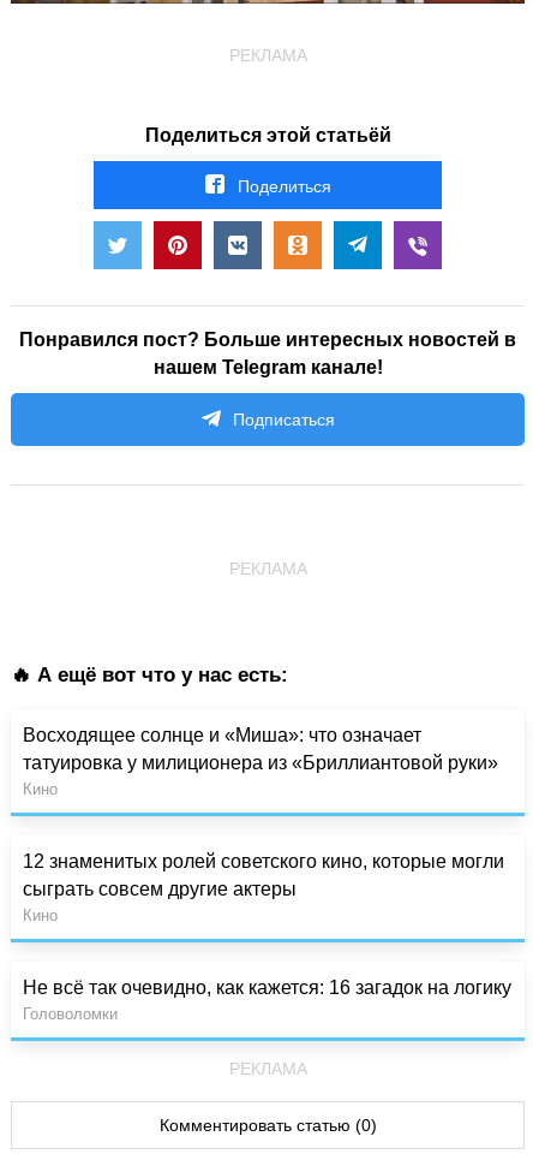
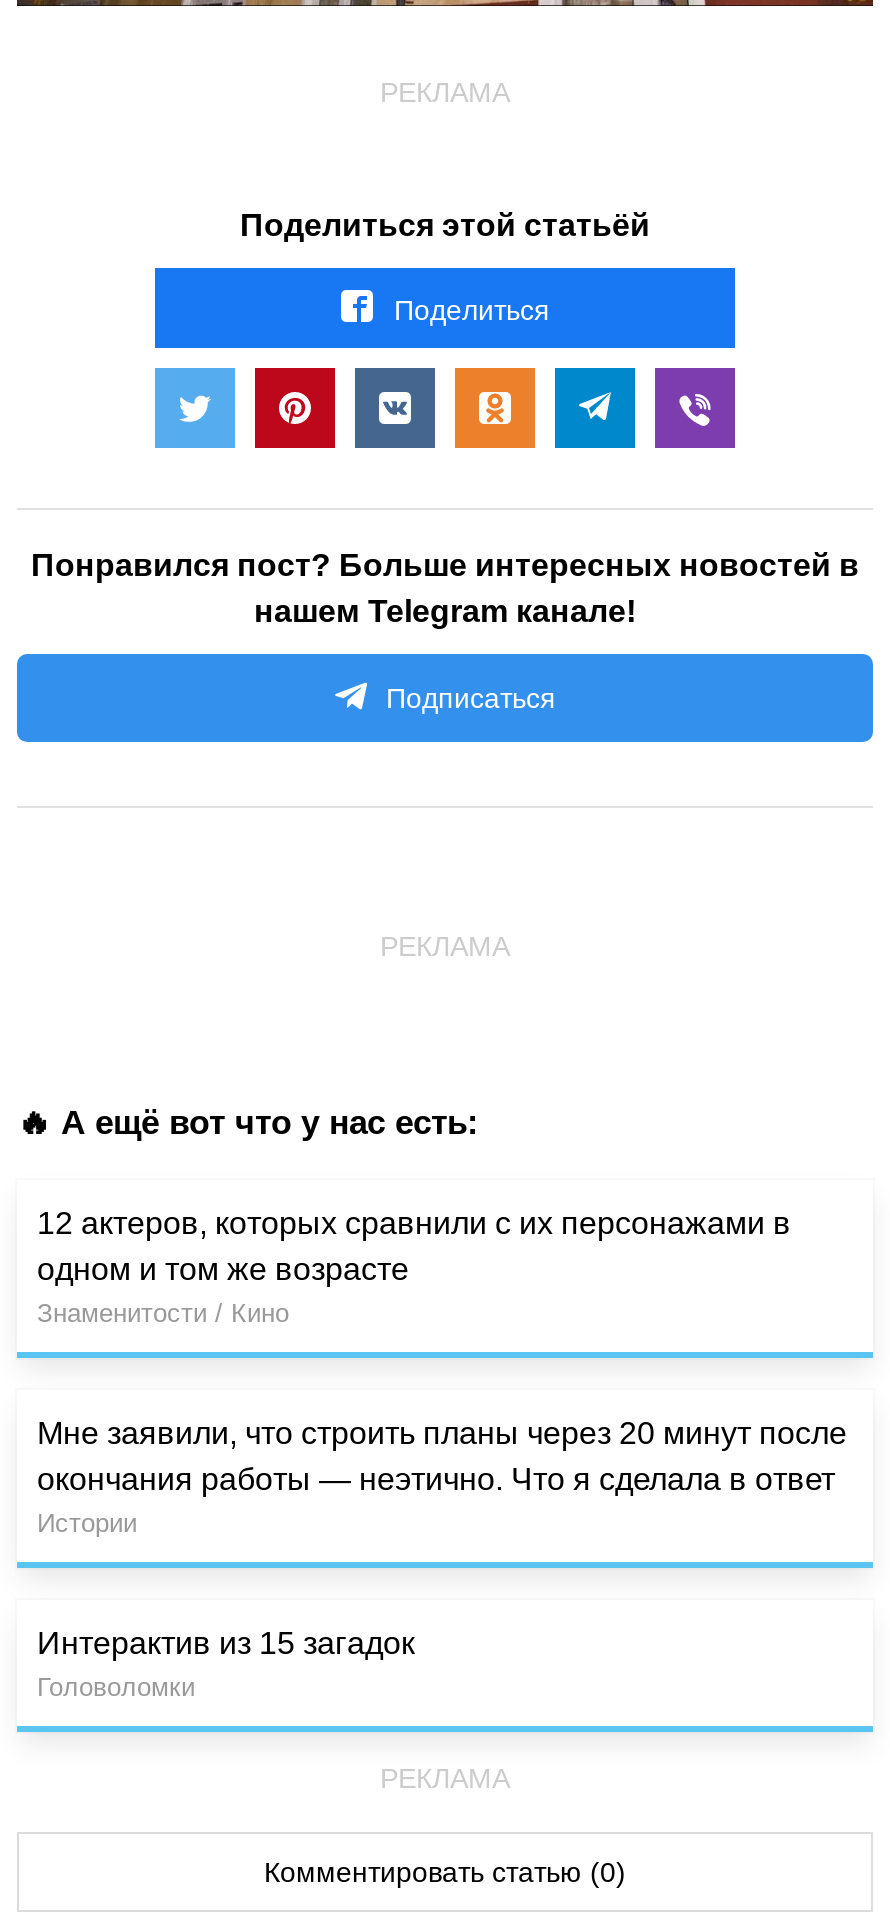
- Восходящее солнце и «Миша»: что означает
- татуировка у милиционера из «Бриллиантовой руки»
- Кино
+ 12 актеров, которых сравнили с их персонажами в
+ одном и том же возрасте
+ Знаменитости / Кино

- 12 знаменитых ролей советского кино, которые могли
- сыграть совсем другие актеры
- Кино
+ Мне заявили, что строить планы через 20 минут после
+ окончания работы — неэтично. Что я сделала в ответ
+ Истории

- Не всё так очевидно, как кажется: 16 загадок на логику
+ Интерактив из 15 загадок
